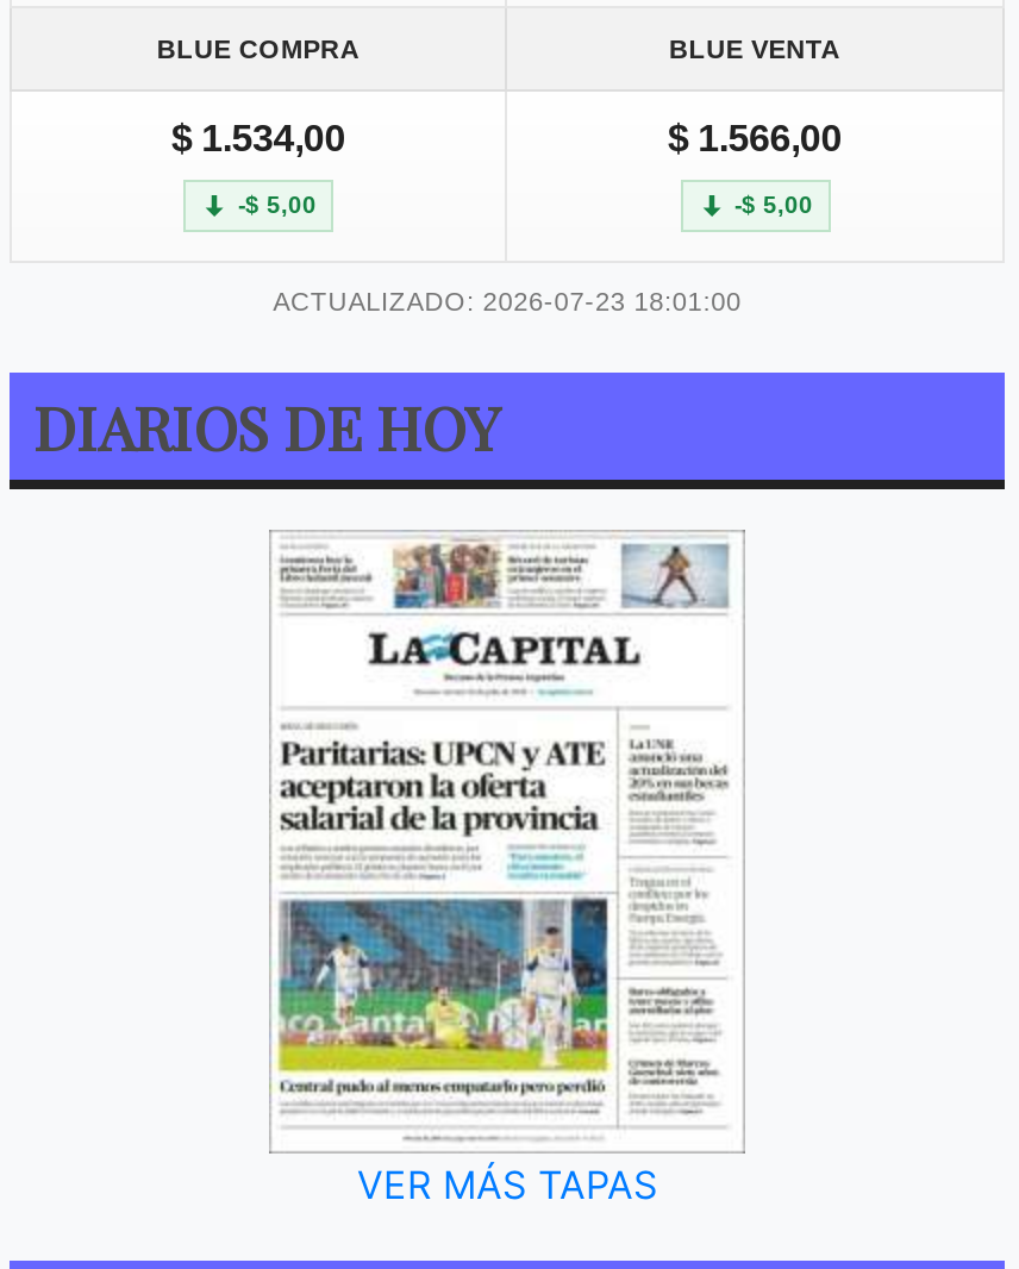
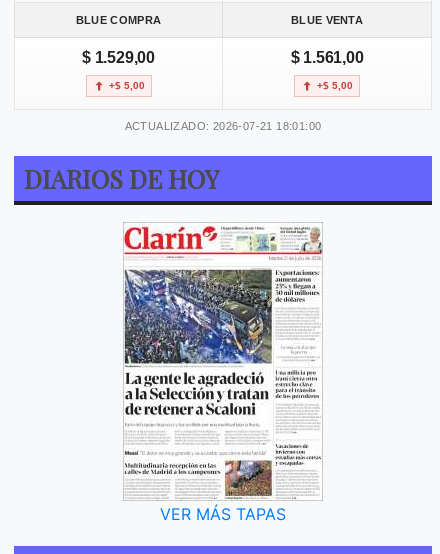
- $ 1.534,00
+ $ 1.529,00

- $ 1.566,00
+ $ 1.561,00

- -$ 5,00
+ +$ 5,00

- -$ 5,00
+ +$ 5,00

- ACTUALIZADO: 2026-07-23 18:01:00
+ ACTUALIZADO: 2026-07-21 18:01:00

- [image]
+ [image]
